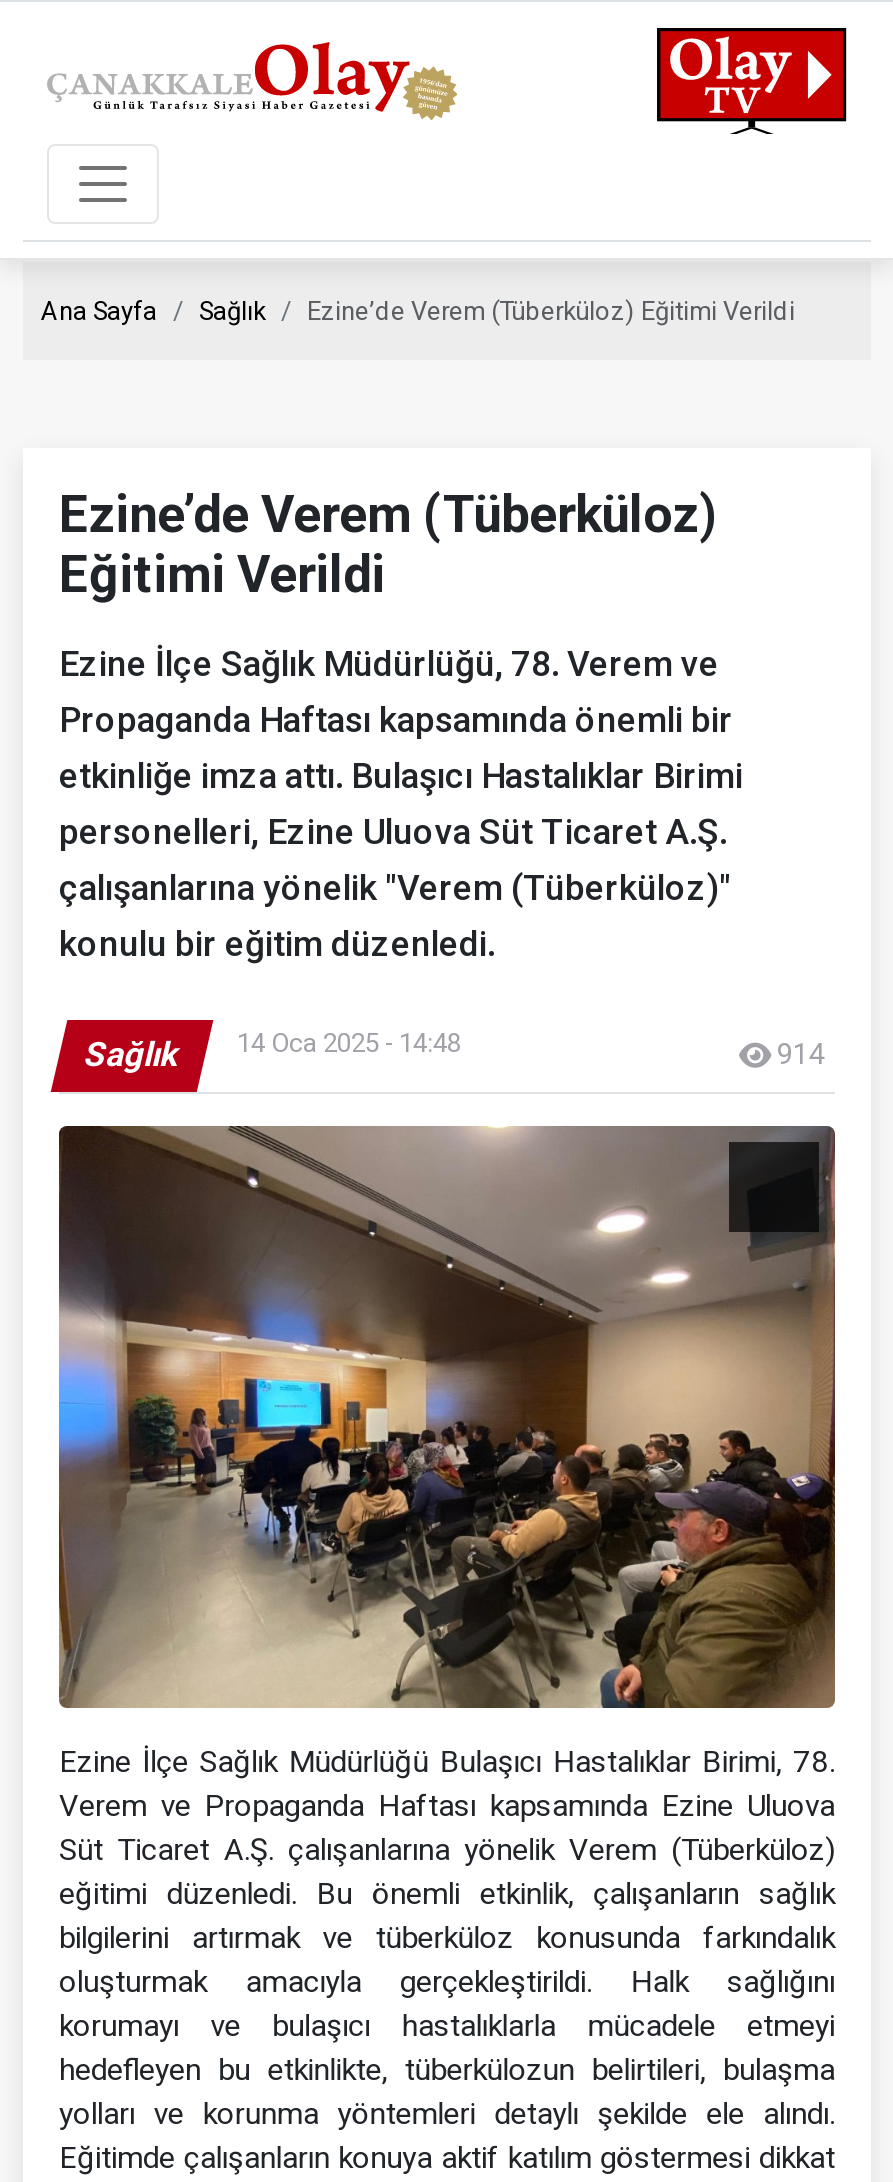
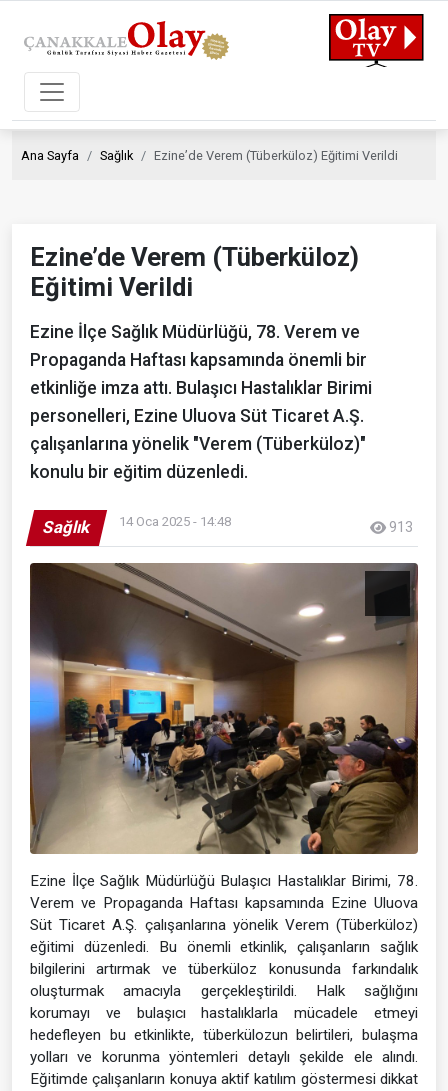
- 914
+ 913
